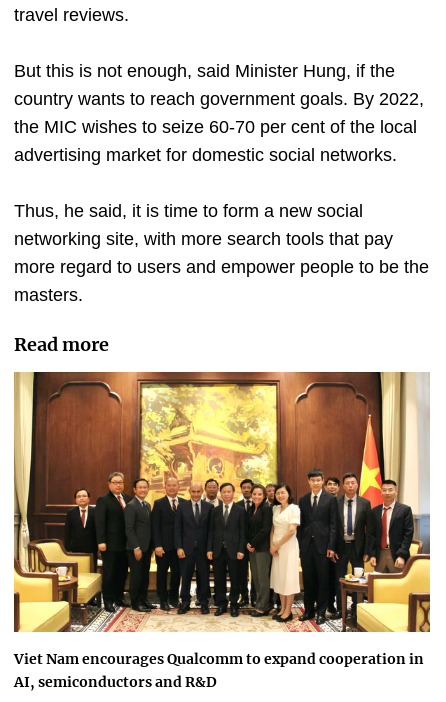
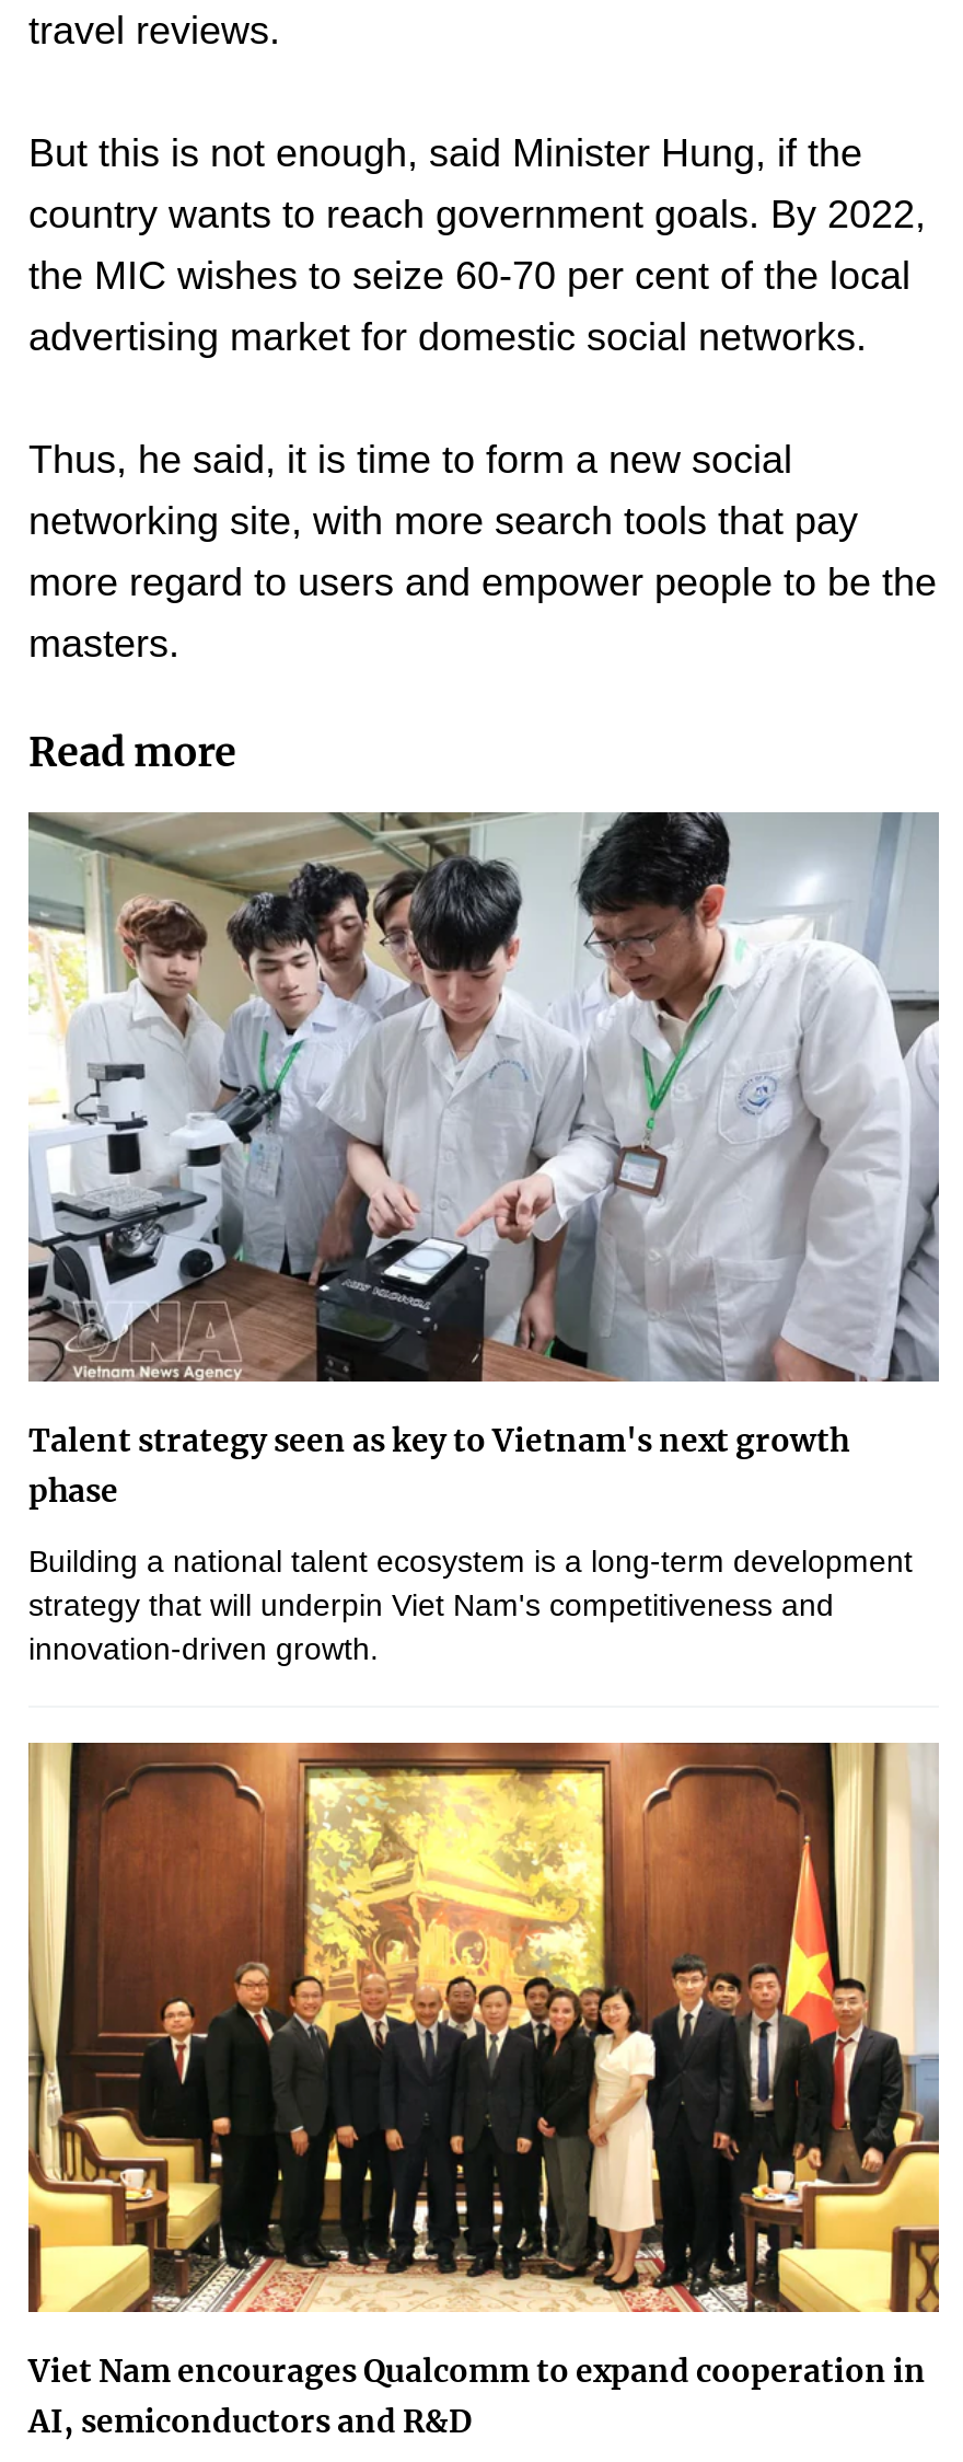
+ [image]
+ Talent strategy seen as key to Vietnam's next growth
+ phase
+ Building a national talent ecosystem is a long-term development
+ strategy that will underpin Viet Nam's competitiveness and
+ innovation-driven growth.
